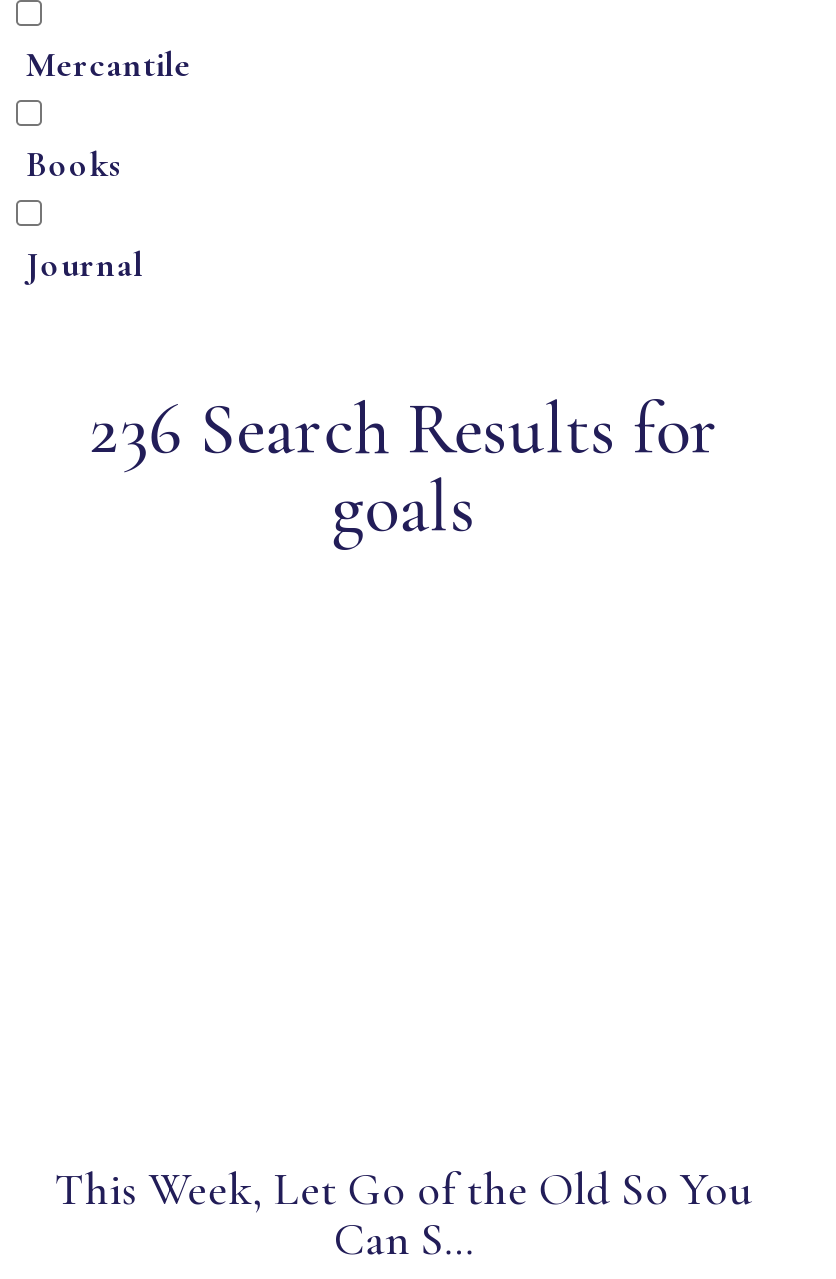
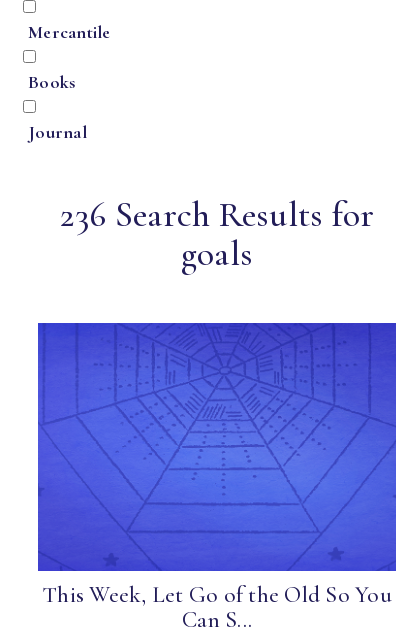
+ [image]
